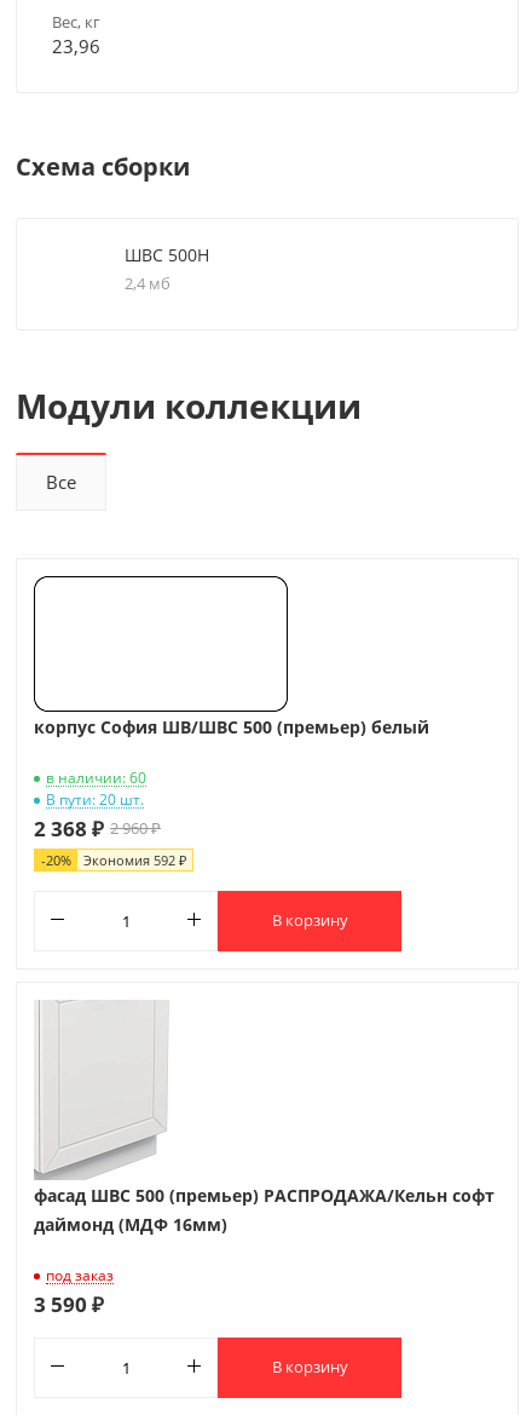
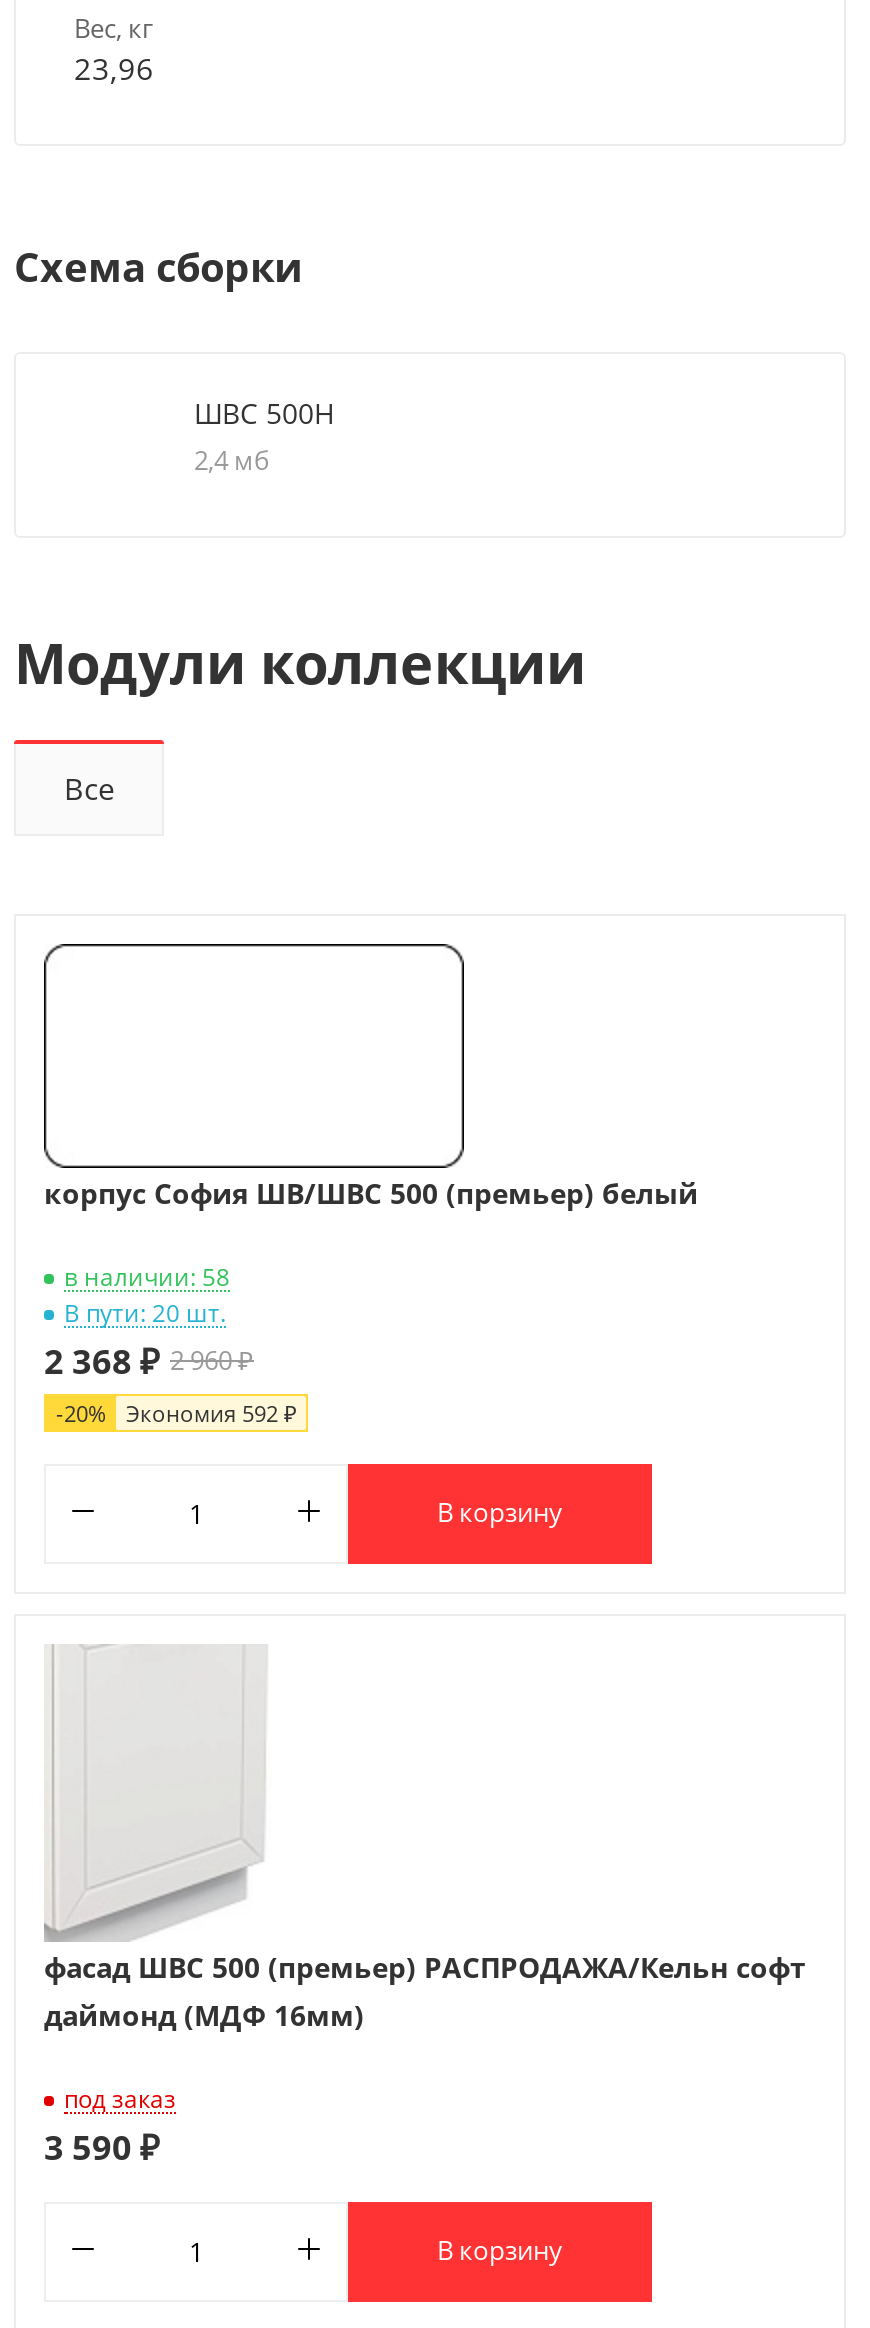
- в наличии: 60
+ в наличии: 58
